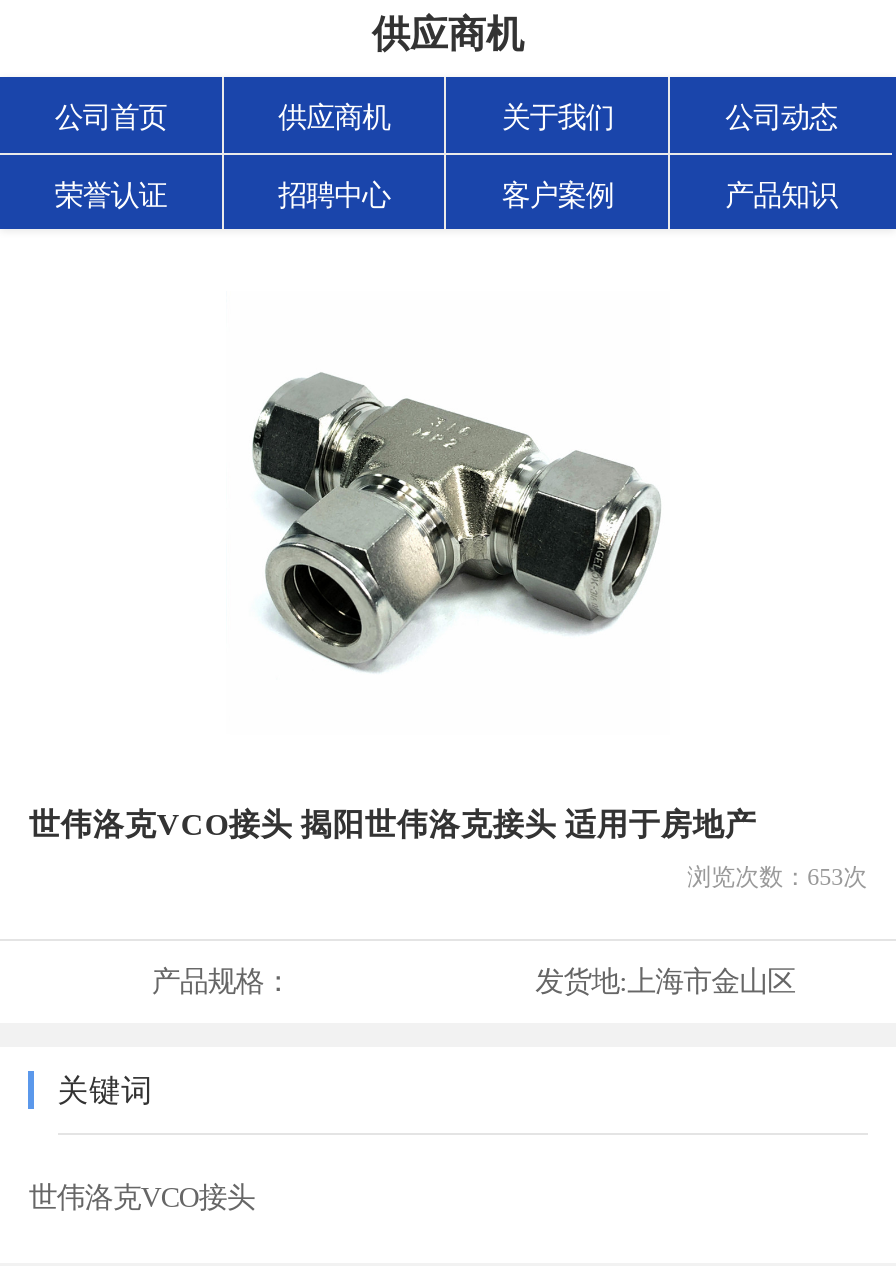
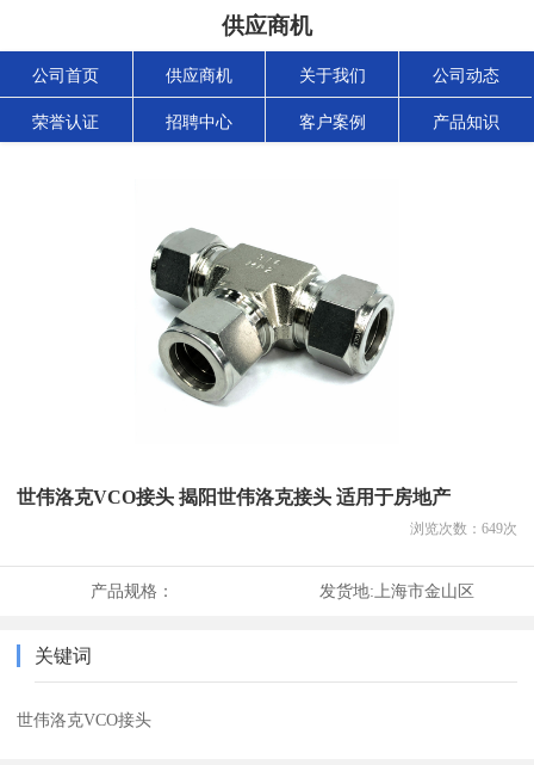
- 浏览次数：653次
+ 浏览次数：649次
